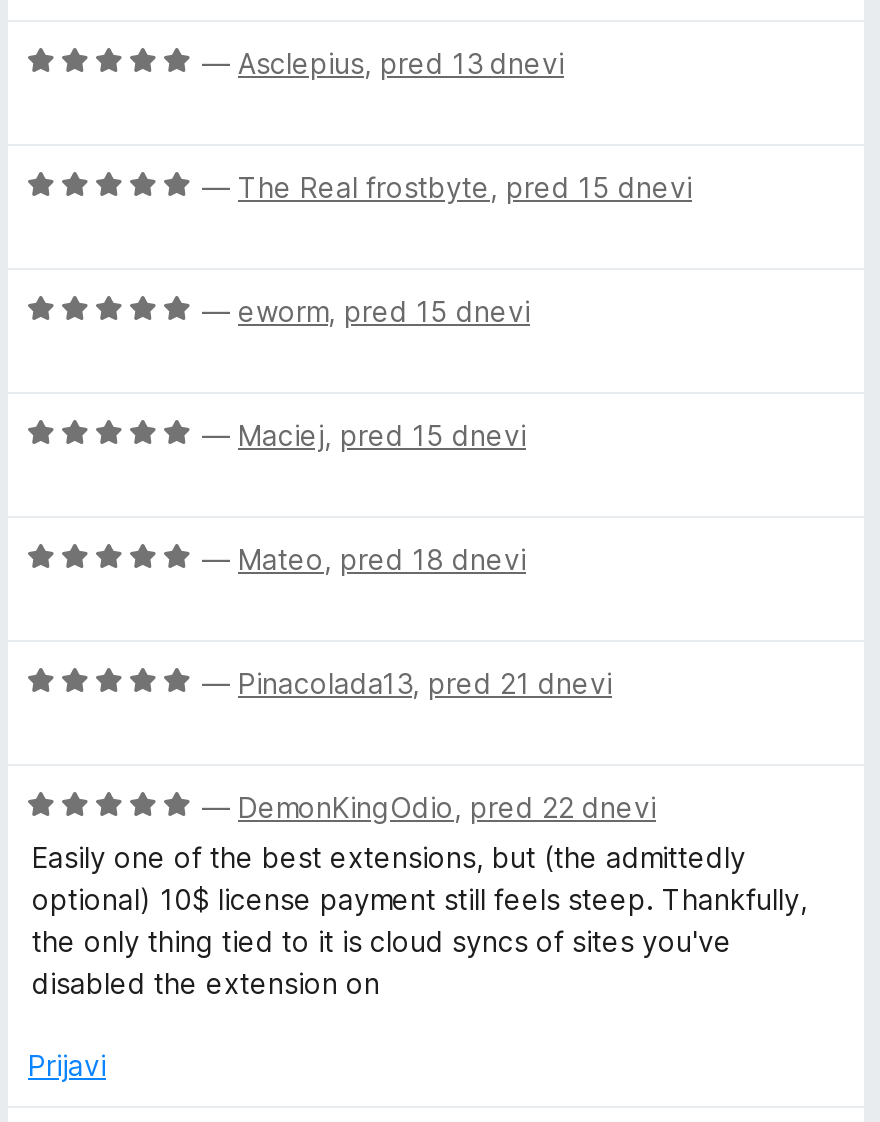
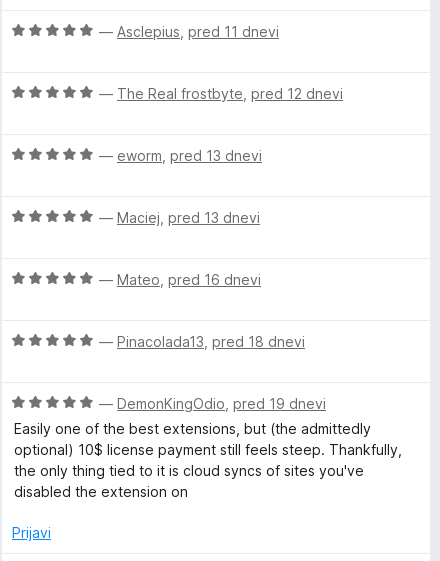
- — Asclepius, pred 13 dnevi
+ — Asclepius, pred 11 dnevi

- — The Real frostbyte, pred 15 dnevi
+ — The Real frostbyte, pred 12 dnevi

- — eworm, pred 15 dnevi
+ — eworm, pred 13 dnevi

- — Maciej, pred 15 dnevi
+ — Maciej, pred 13 dnevi

- — Mateo, pred 18 dnevi
+ — Mateo, pred 16 dnevi

- — Pinacolada13, pred 21 dnevi
+ — Pinacolada13, pred 18 dnevi

- — DemonKingOdio, pred 22 dnevi
+ — DemonKingOdio, pred 19 dnevi
